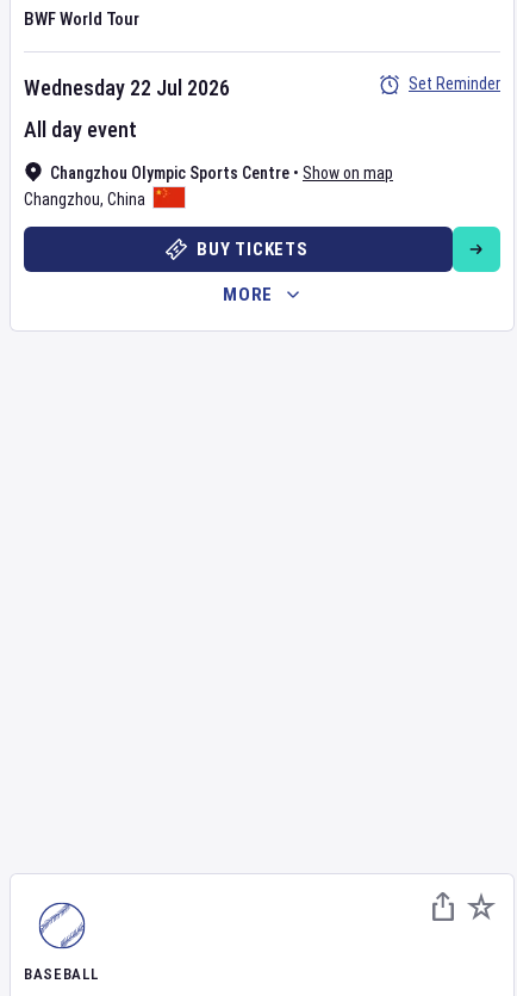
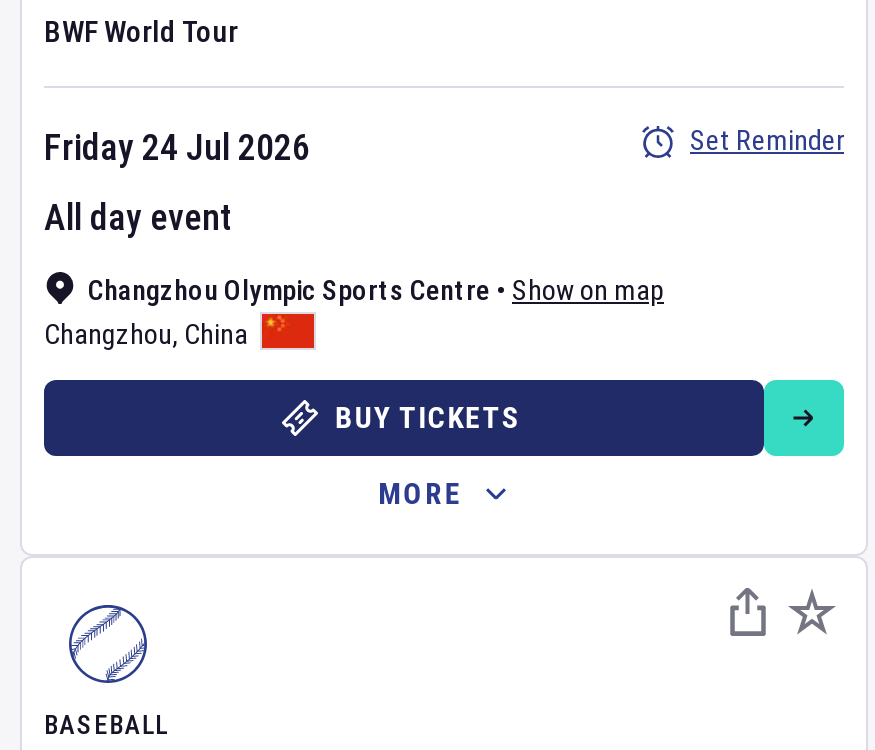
- Wednesday 22 Jul 2026
+ Friday 24 Jul 2026
